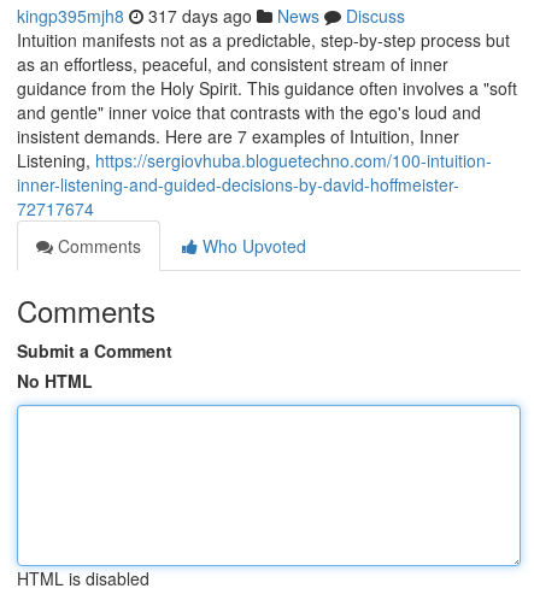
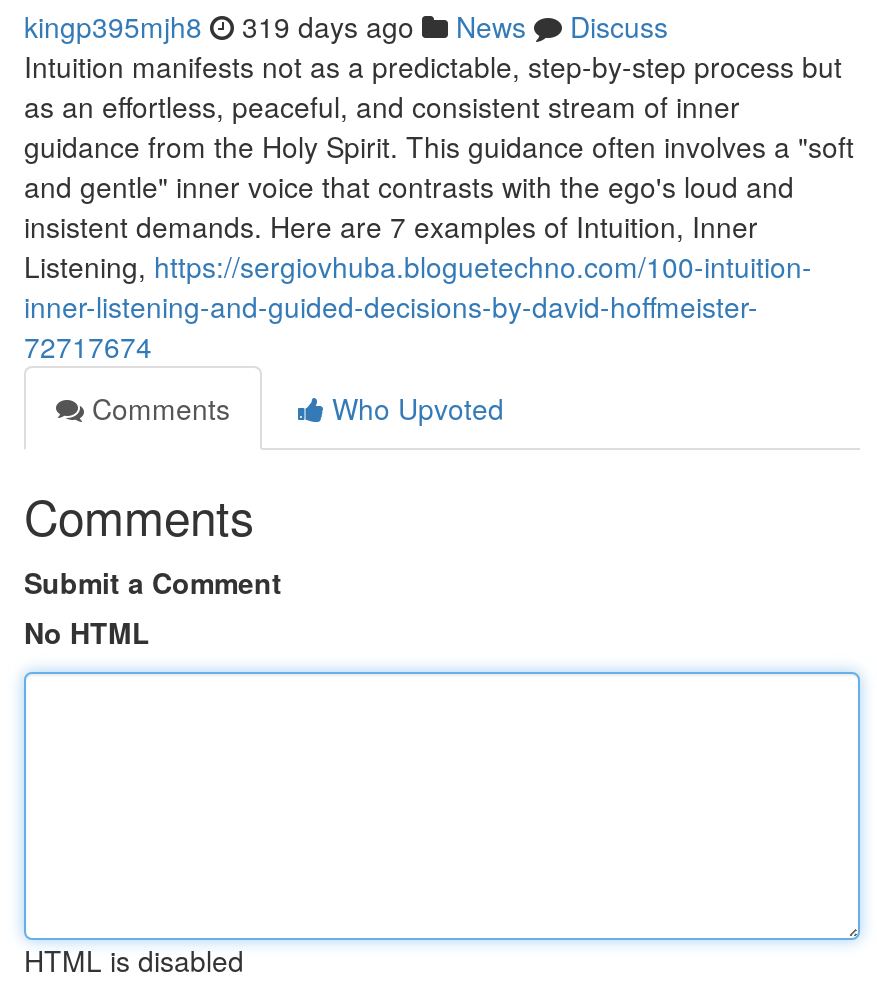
- kingp395mjh8 317 days ago News Discuss
+ kingp395mjh8 319 days ago News Discuss
